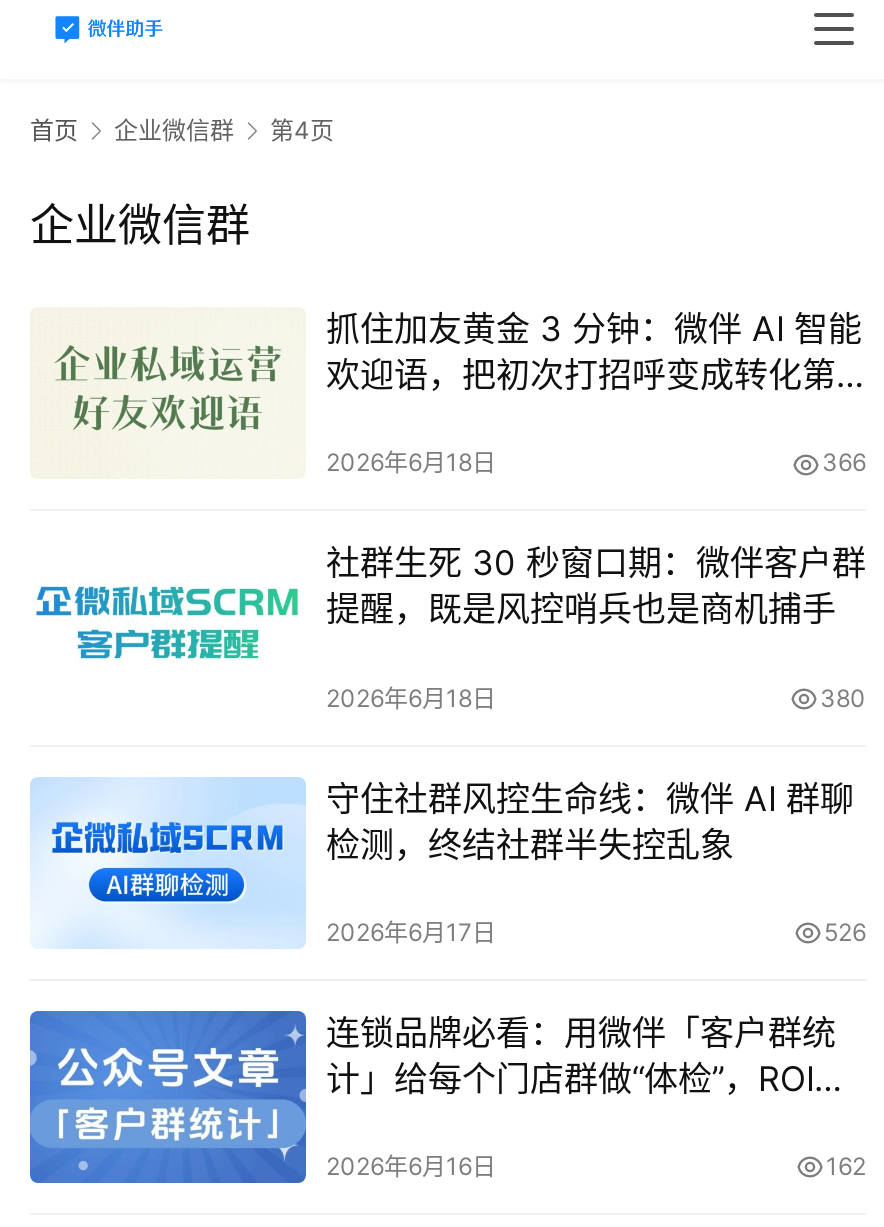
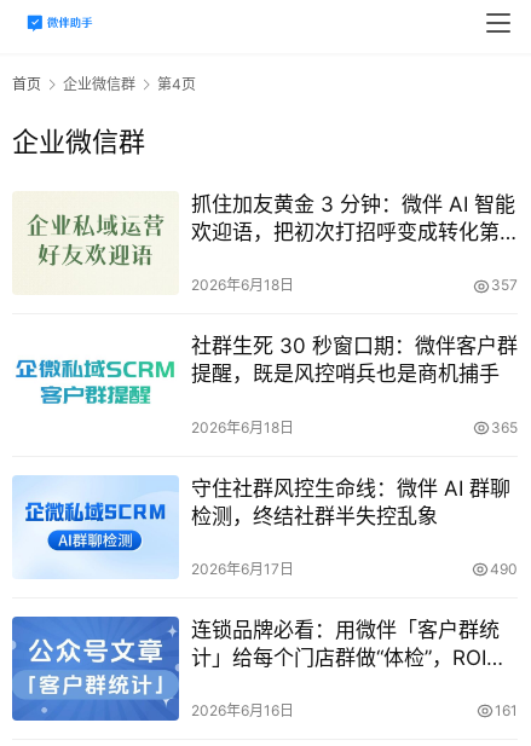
- 366
+ 357

- 380
+ 365

- 526
+ 490

- 162
+ 161
